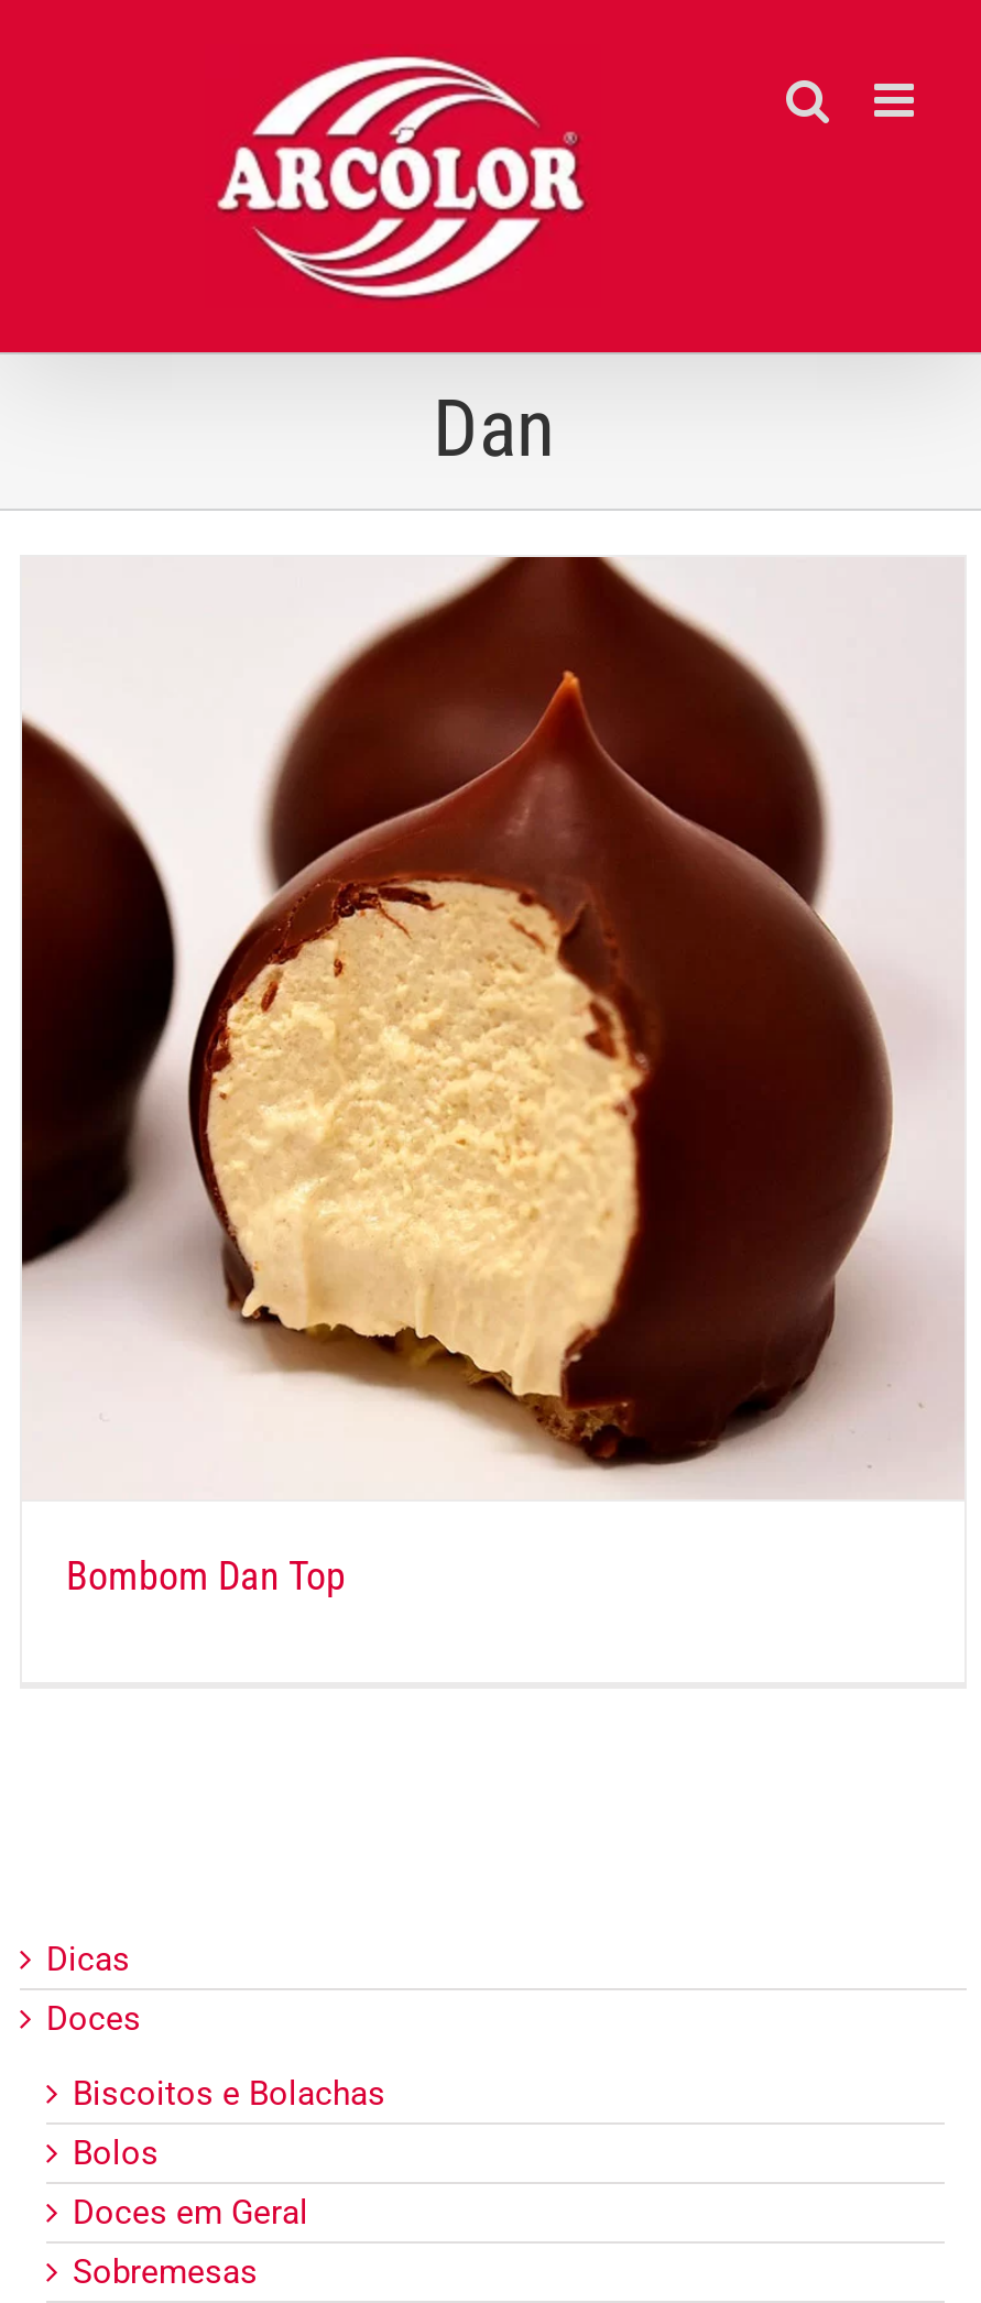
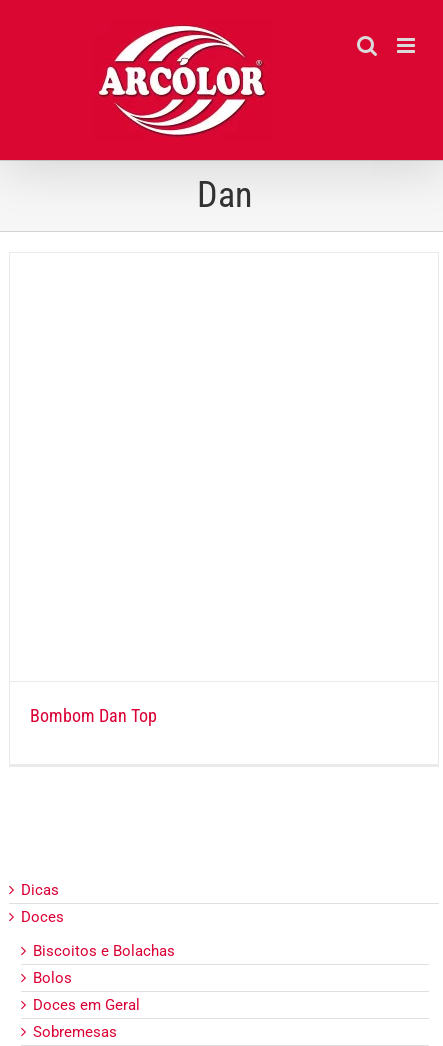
- [image]
